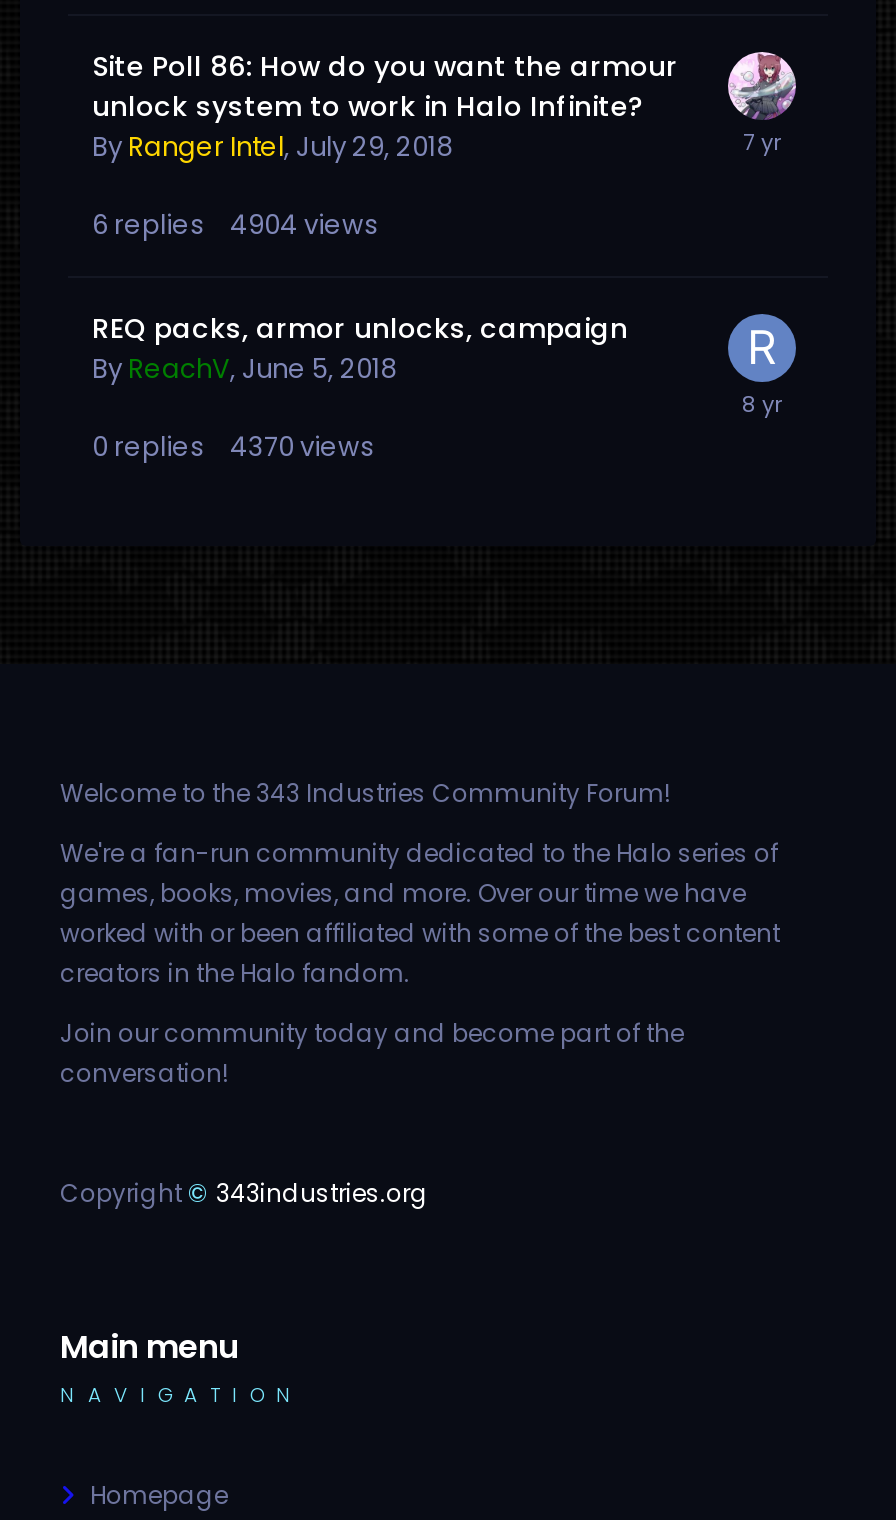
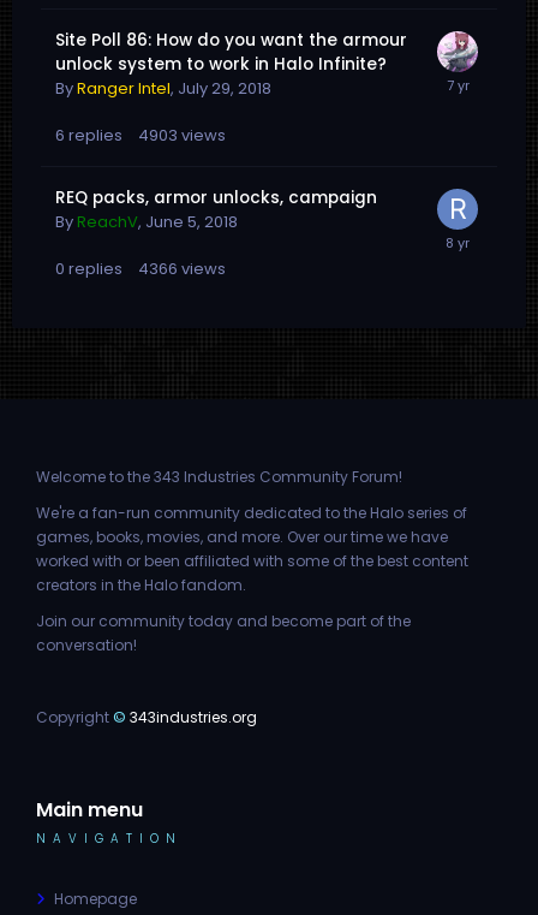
- 6 replies 4904 views
+ 6 replies 4903 views

- 0 replies 4370 views
+ 0 replies 4366 views
